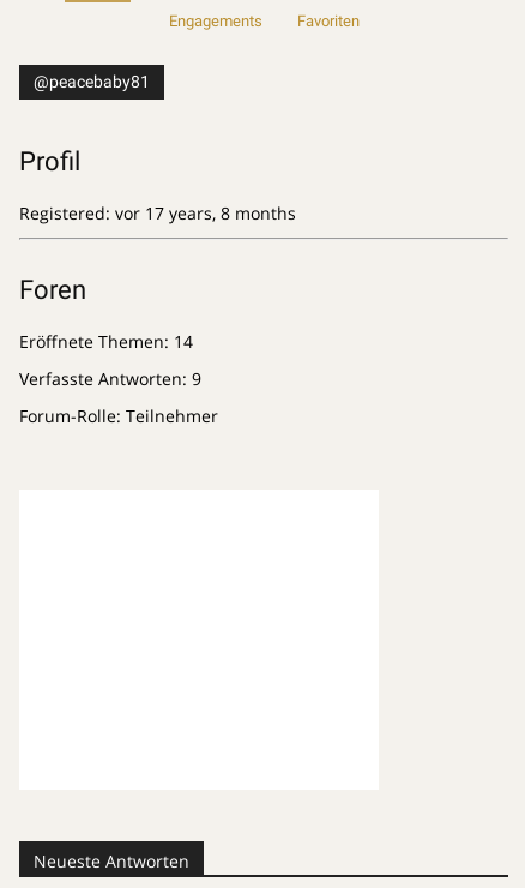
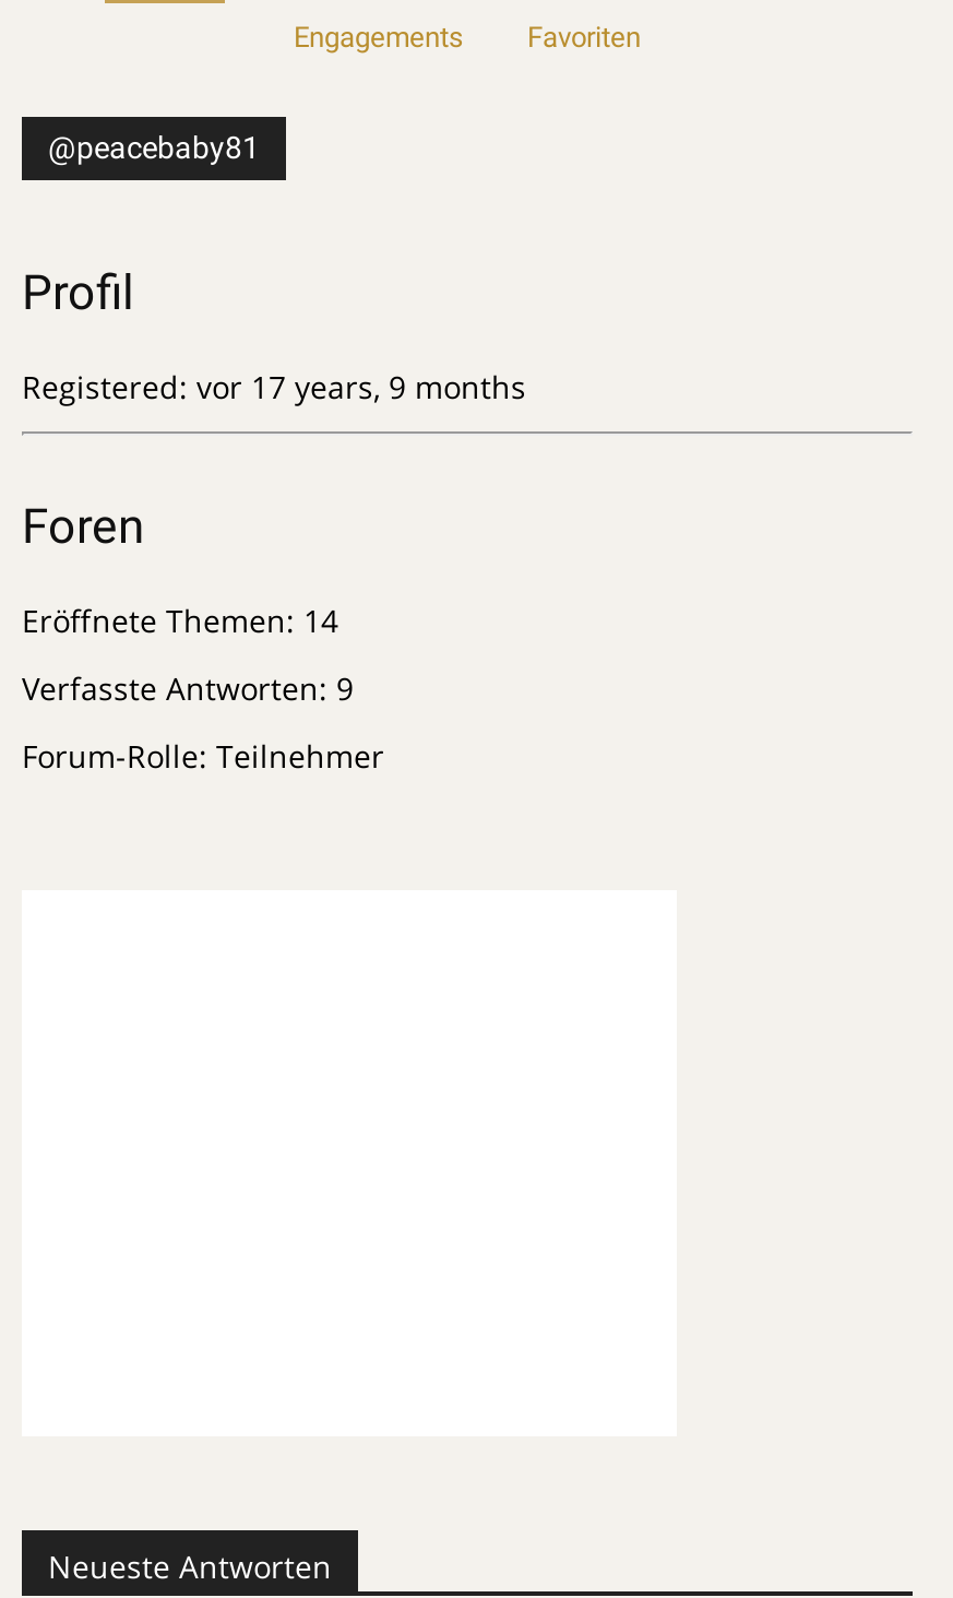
- Registered: vor 17 years, 8 months
+ Registered: vor 17 years, 9 months
